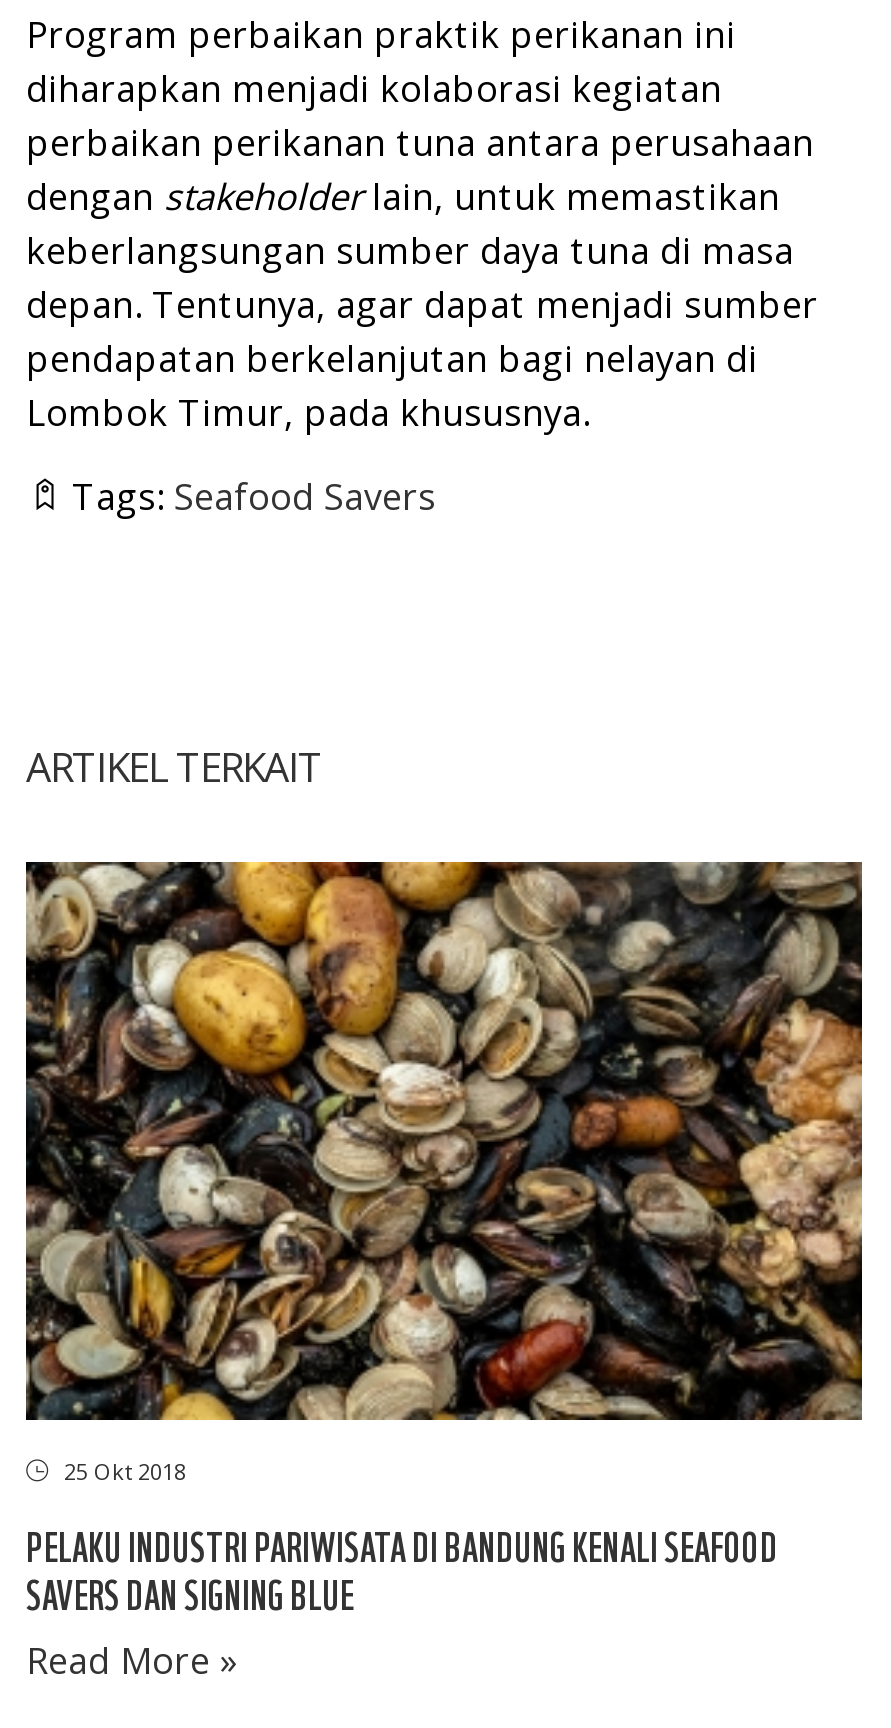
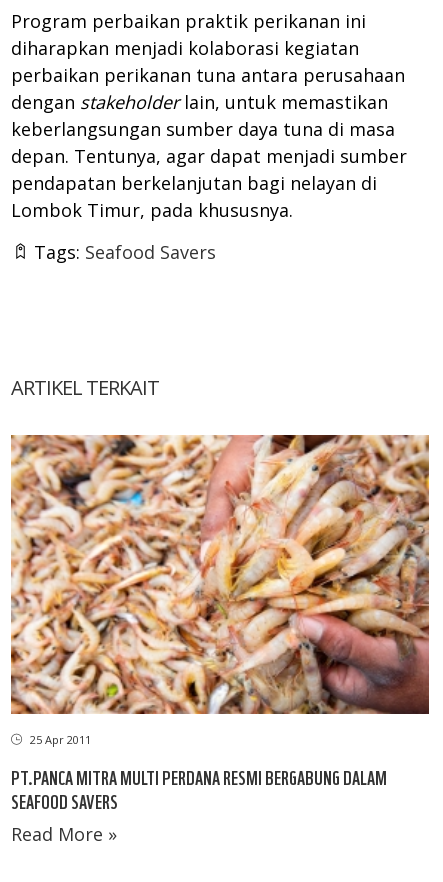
- [image]
- 25 Okt 2018
+ [image]
+ 25 Apr 2011

- PELAKU INDUSTRI PARIWISATA DI BANDUNG KENALI SEAFOOD
- SAVERS DAN SIGNING BLUE
+ PT.PANCA MITRA MULTI PERDANA RESMI BERGABUNG DALAM
+ SEAFOOD SAVERS
